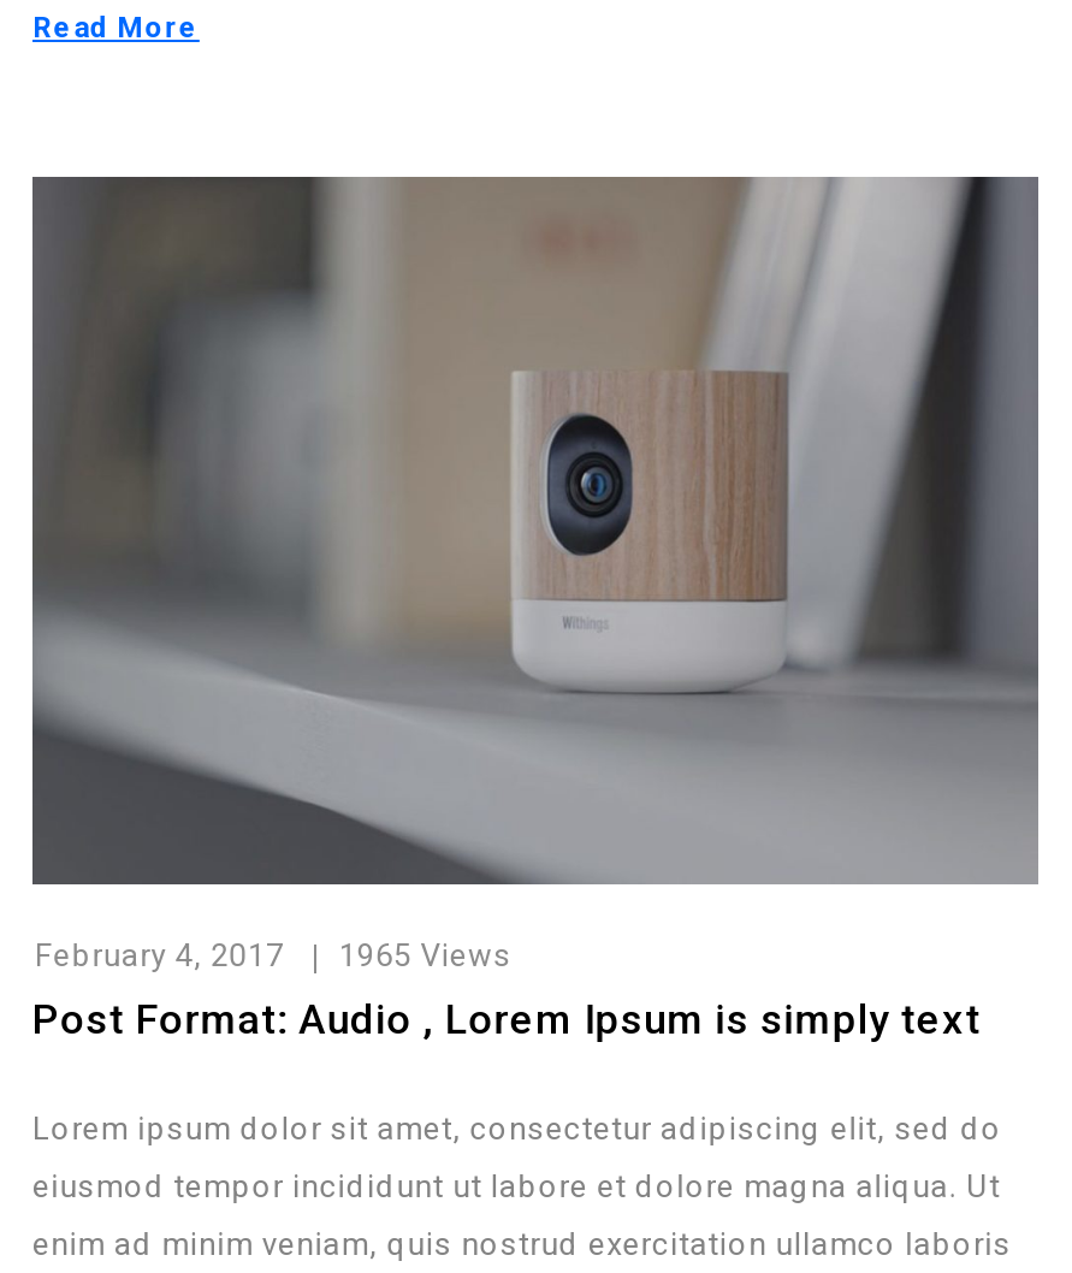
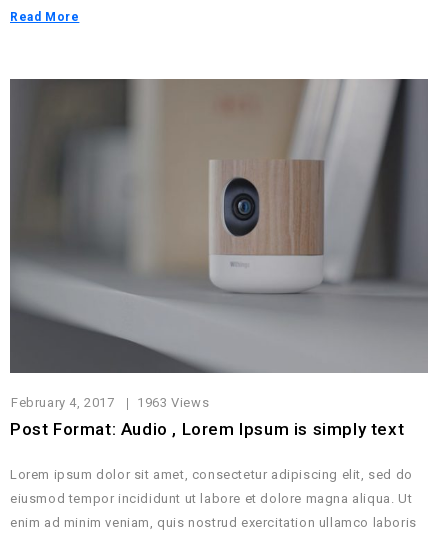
- February 4, 2017 1965 Views
+ February 4, 2017 1963 Views
